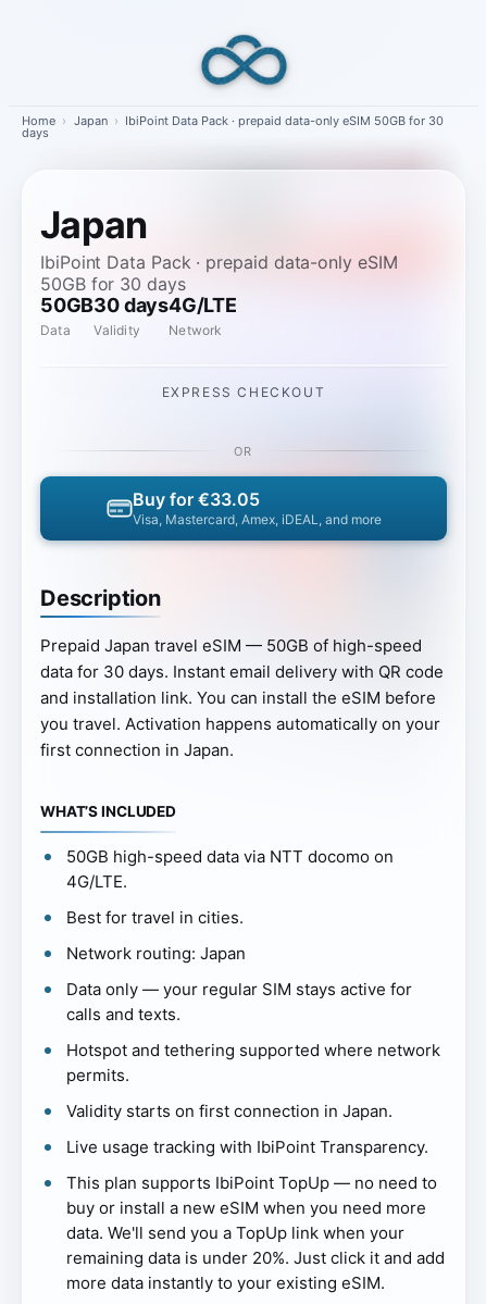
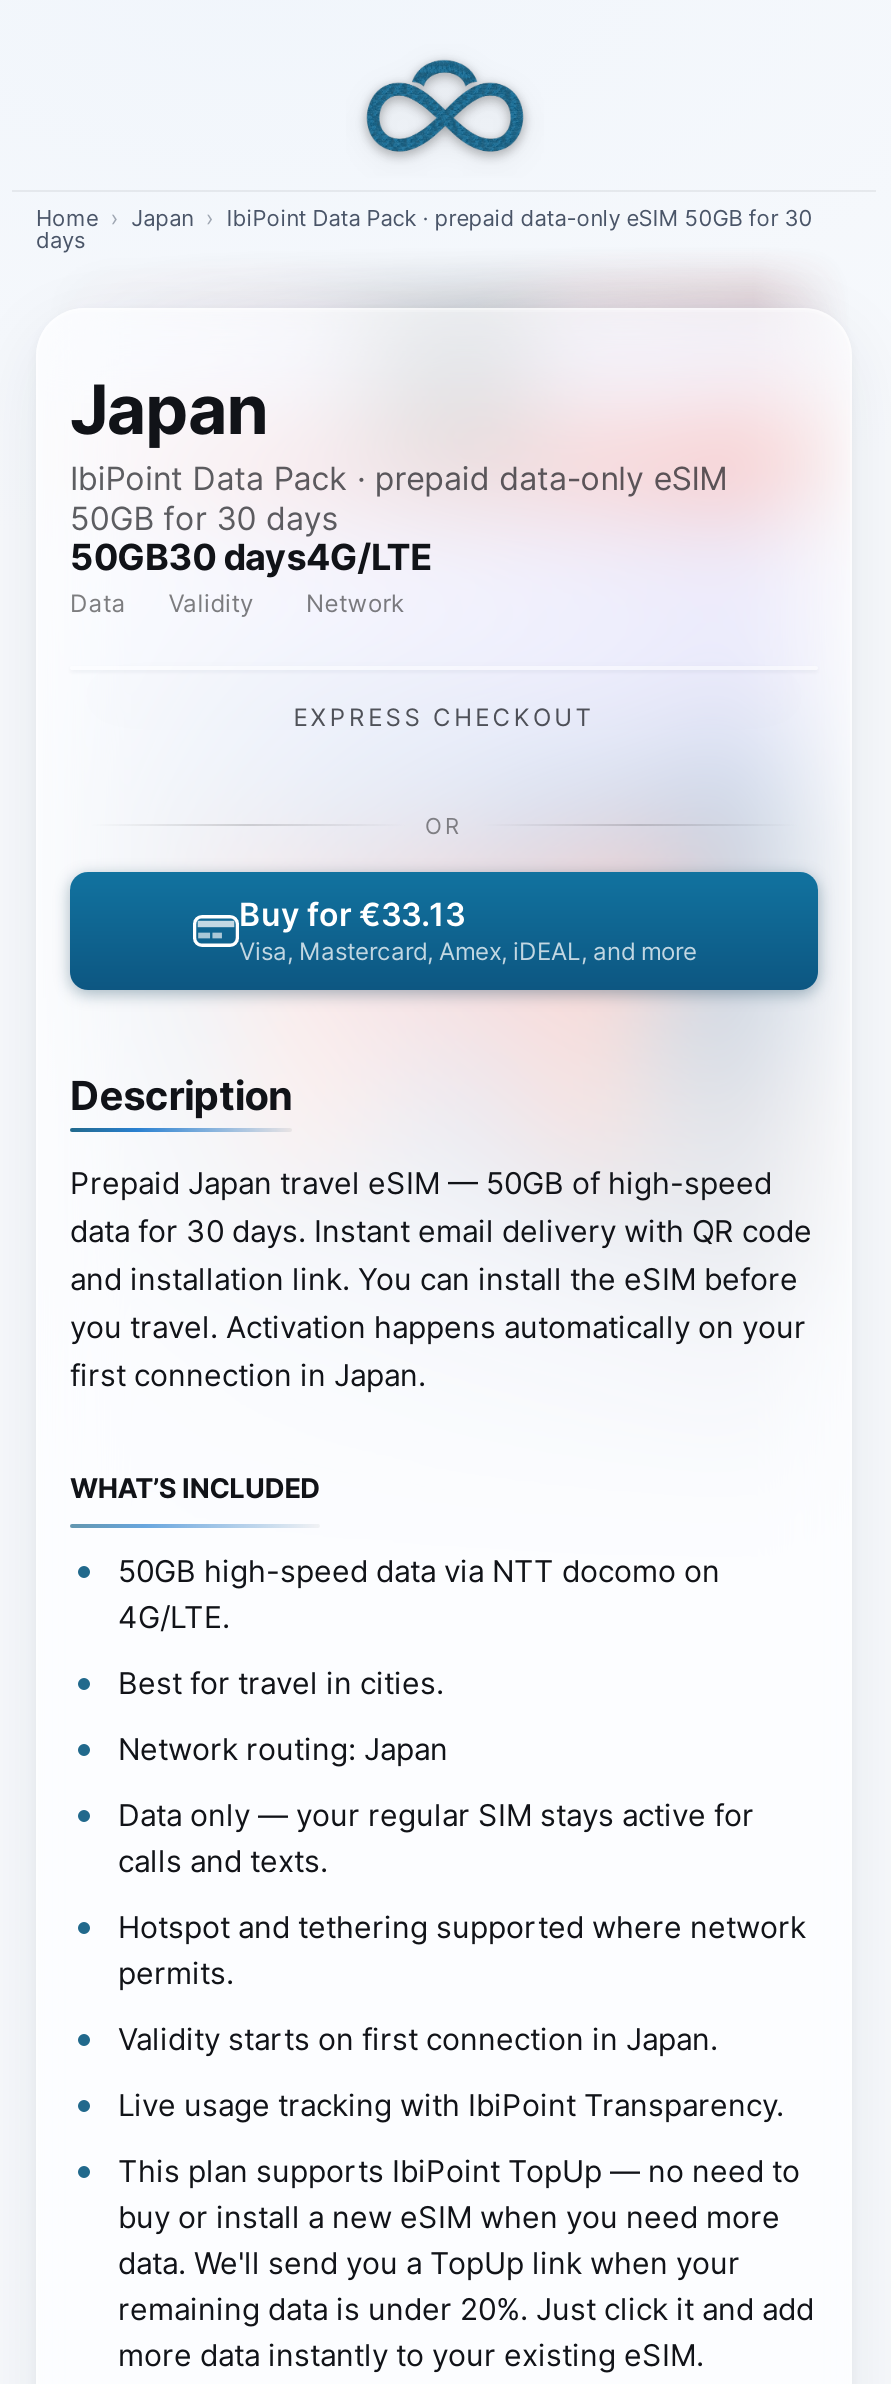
- Buy for €33.05
+ Buy for €33.13
